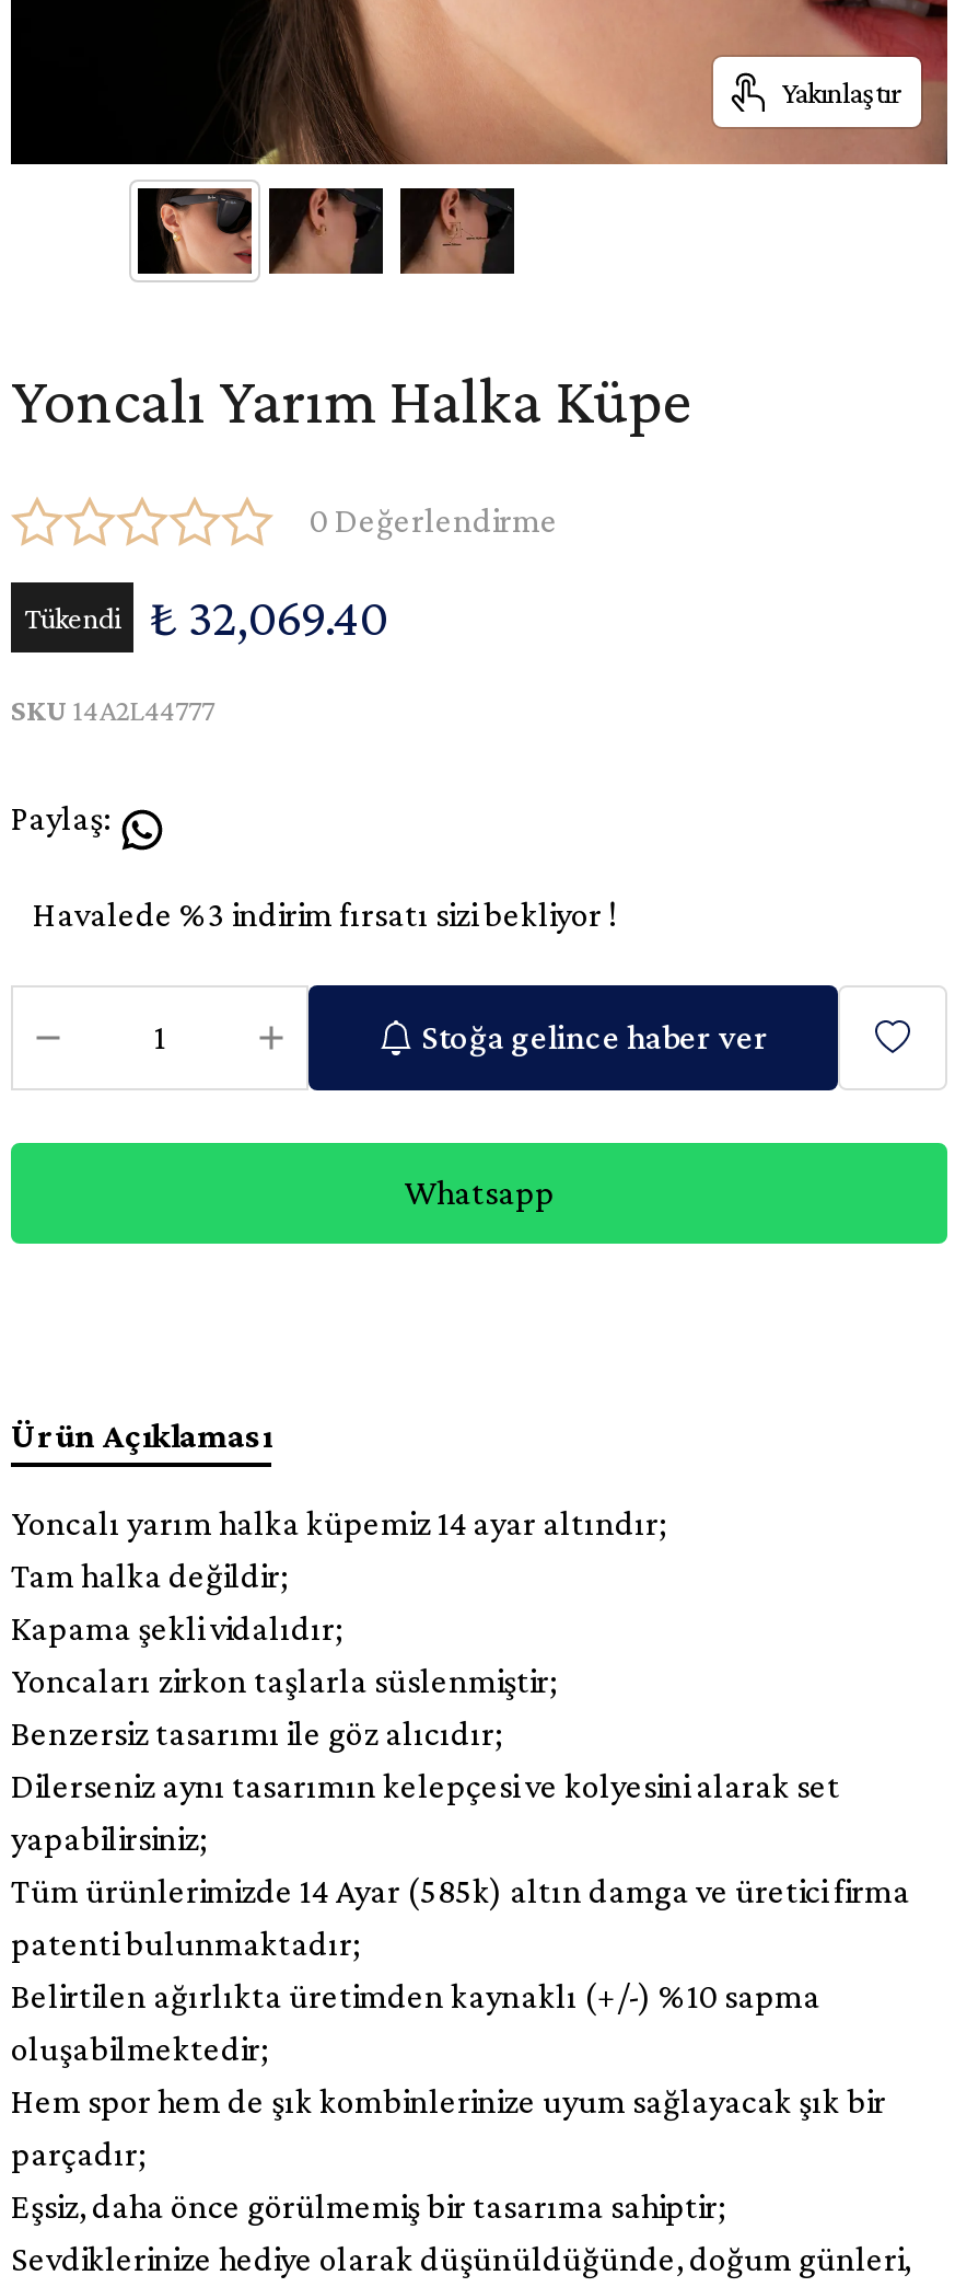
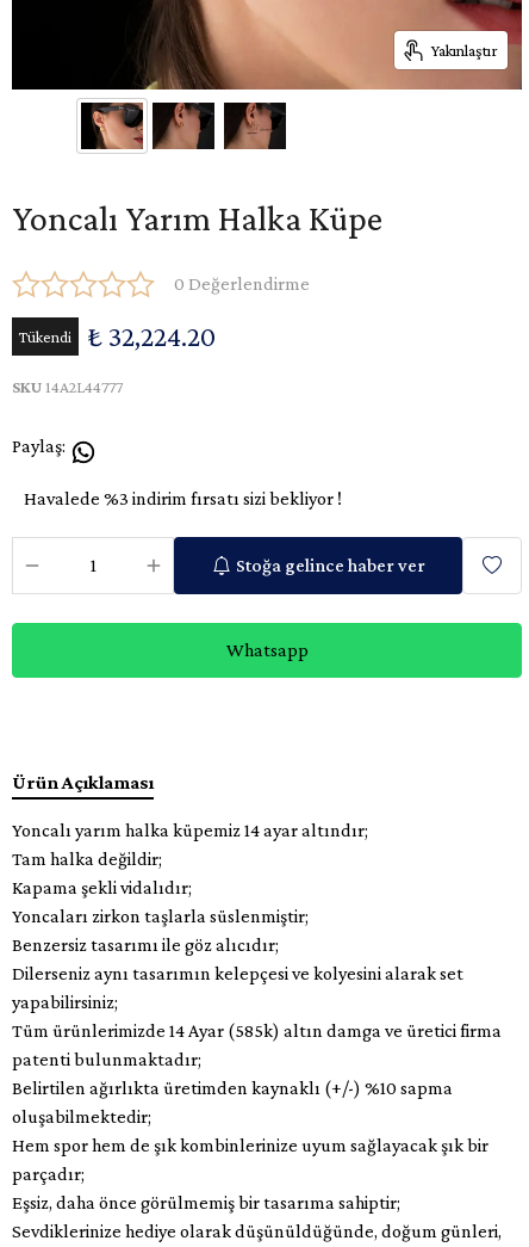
- Tükendi ₺ 32,069.40
+ Tükendi ₺ 32,224.20
